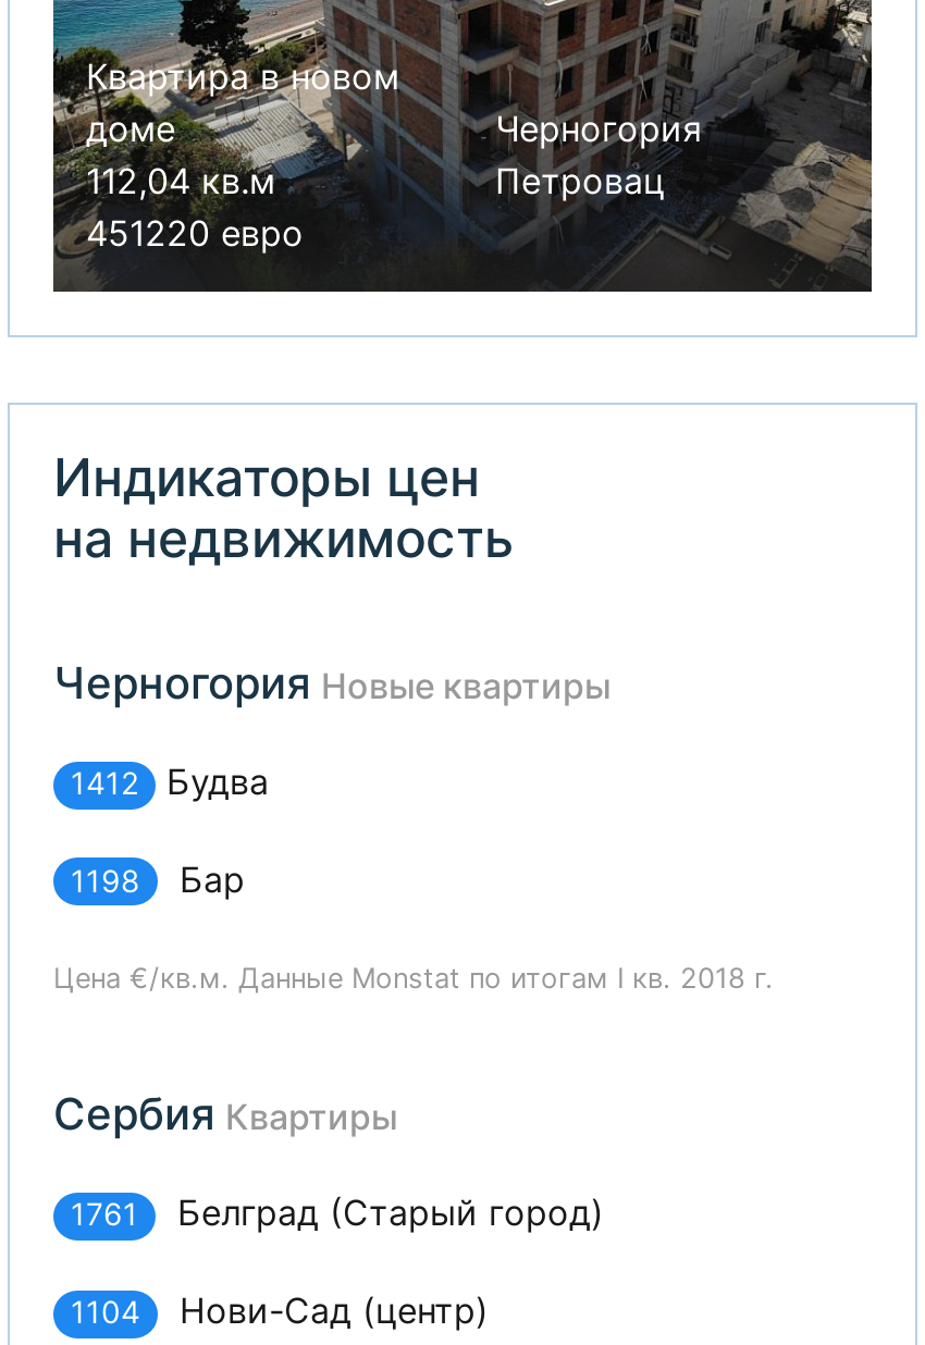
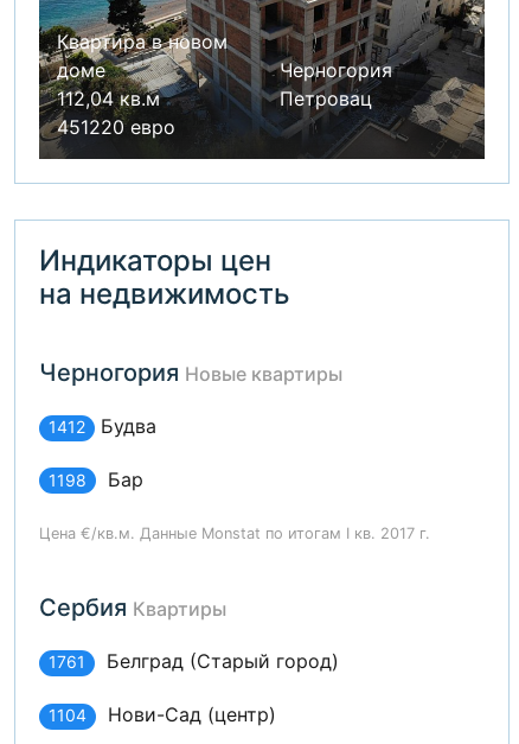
- Цена €/кв.м. Данные Monstat по итогам I кв. 2018 г.
+ Цена €/кв.м. Данные Monstat по итогам I кв. 2017 г.
